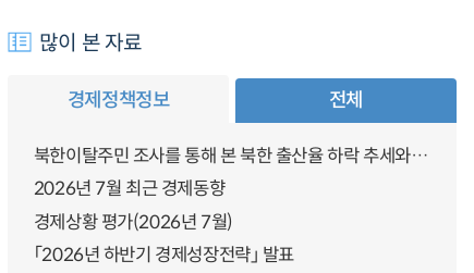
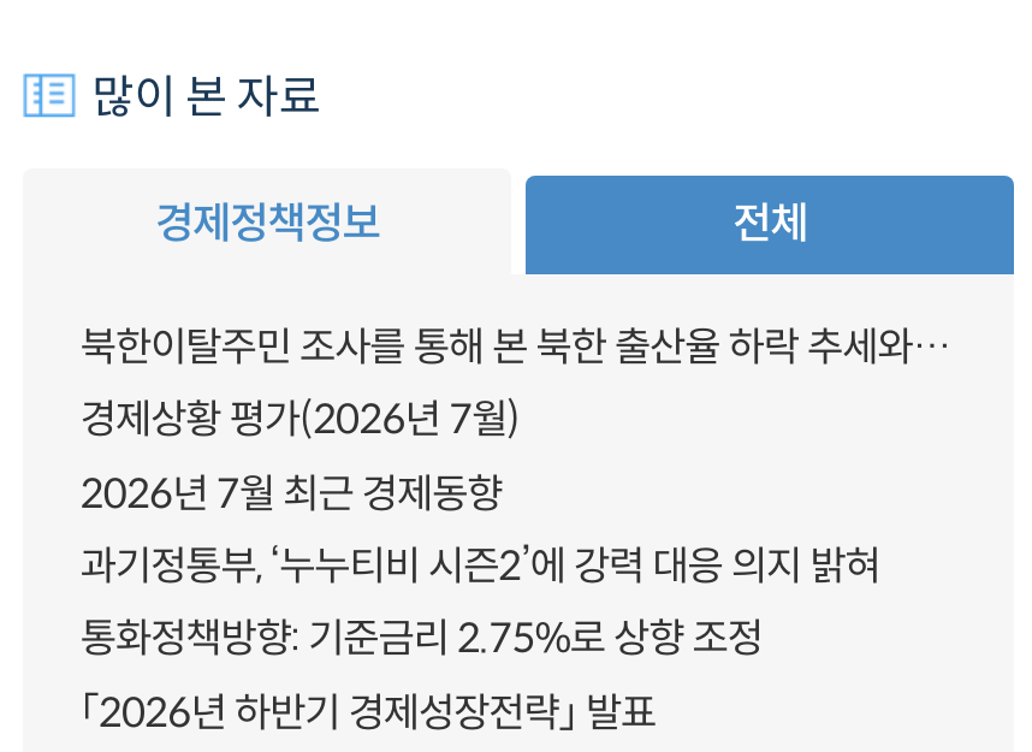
+ 과기정통부, ‘누누티비 시즌2’에 강력 대응 의지 밝혀
+ 통화정책방향: 기준금리 2.75%로 상향 조정

moved up: 경제상황 평가(2026년 7월)
